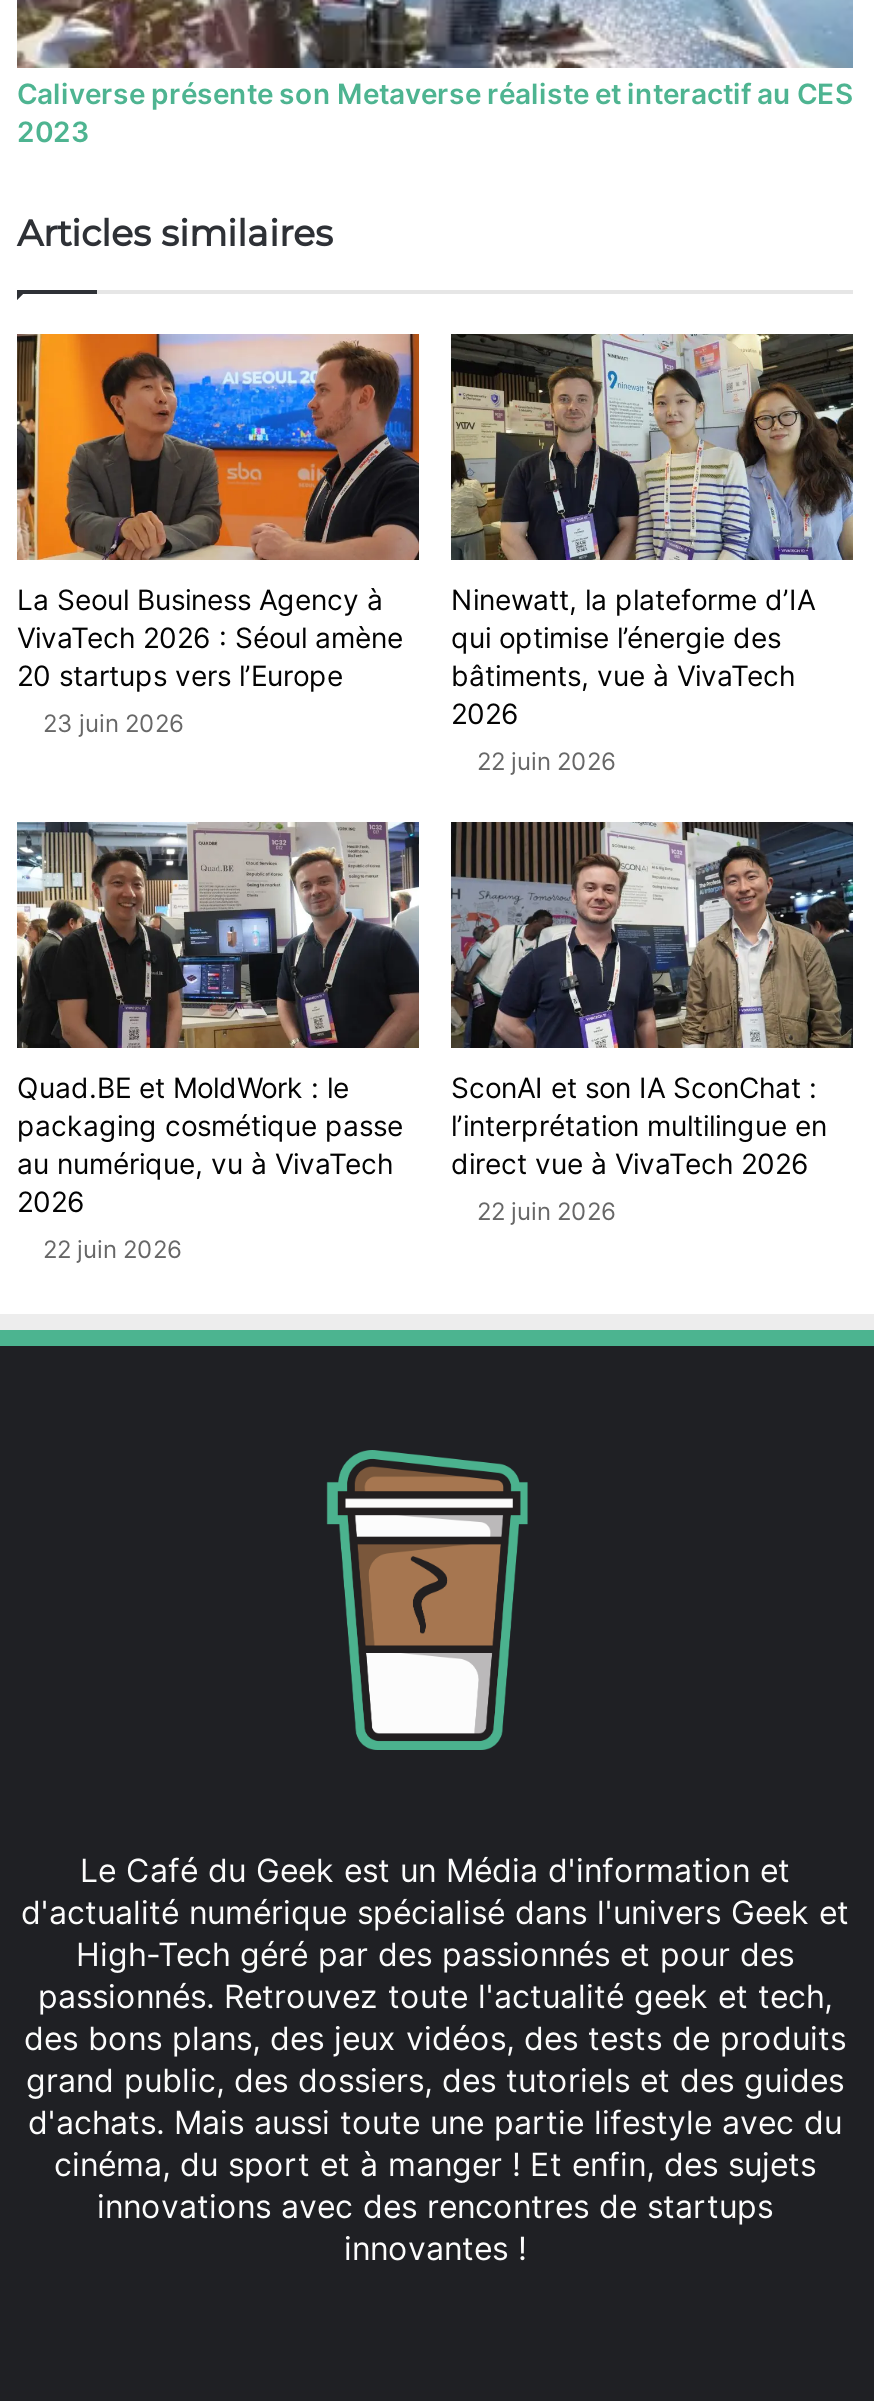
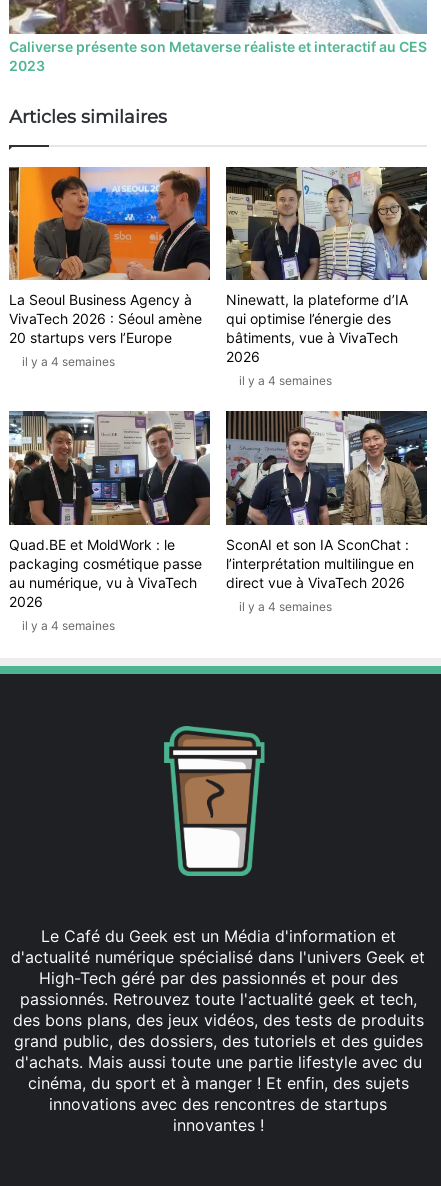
- 23 juin 2026
+ il y a 4 semaines

- 22 juin 2026
+ il y a 4 semaines

- 22 juin 2026
+ il y a 4 semaines

- 22 juin 2026
+ il y a 4 semaines
